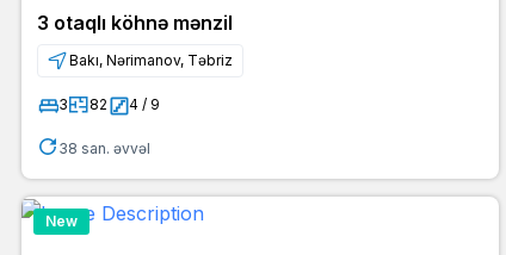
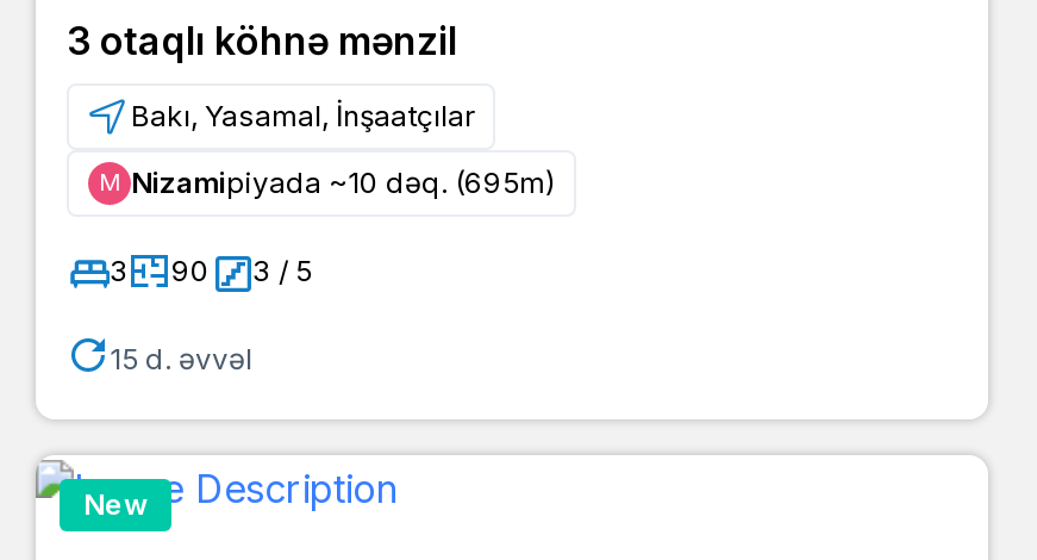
- Bakı, Nərimanov, Təbriz
+ Bakı, Yasamal, İnşaatçılar
+ Μ Nizamipiyada ~10 dəq. (695m)

- 82
+ 90

- 4 / 9
+ 3 / 5

- 38 san. əvvəl
+ 15 d. əvvəl
